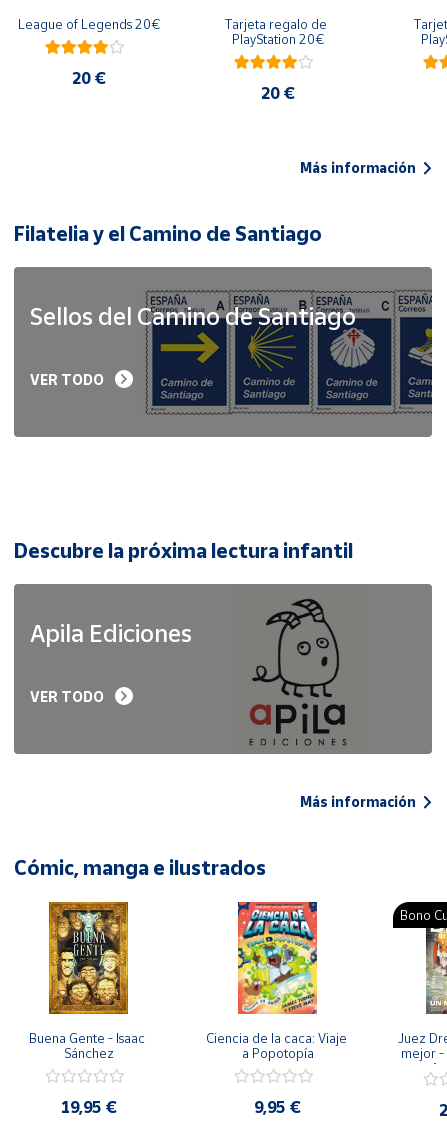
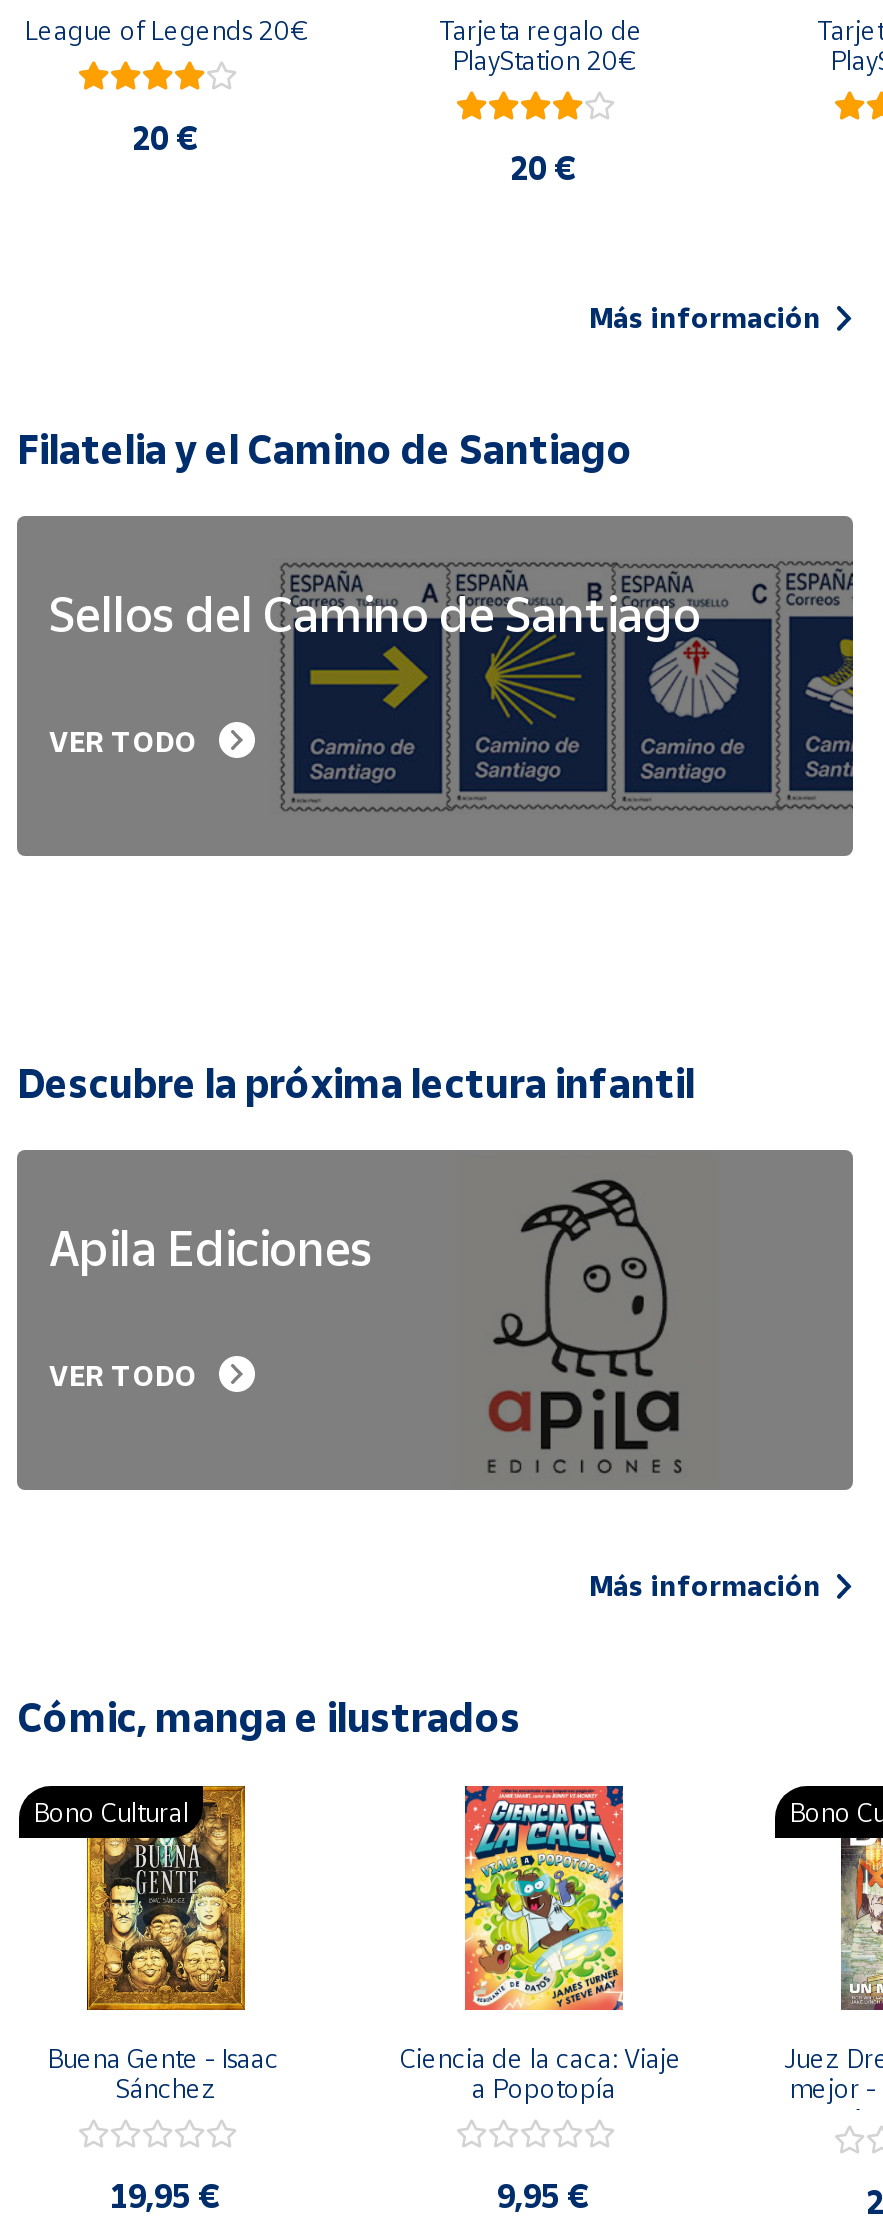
+ Bono Cultural
